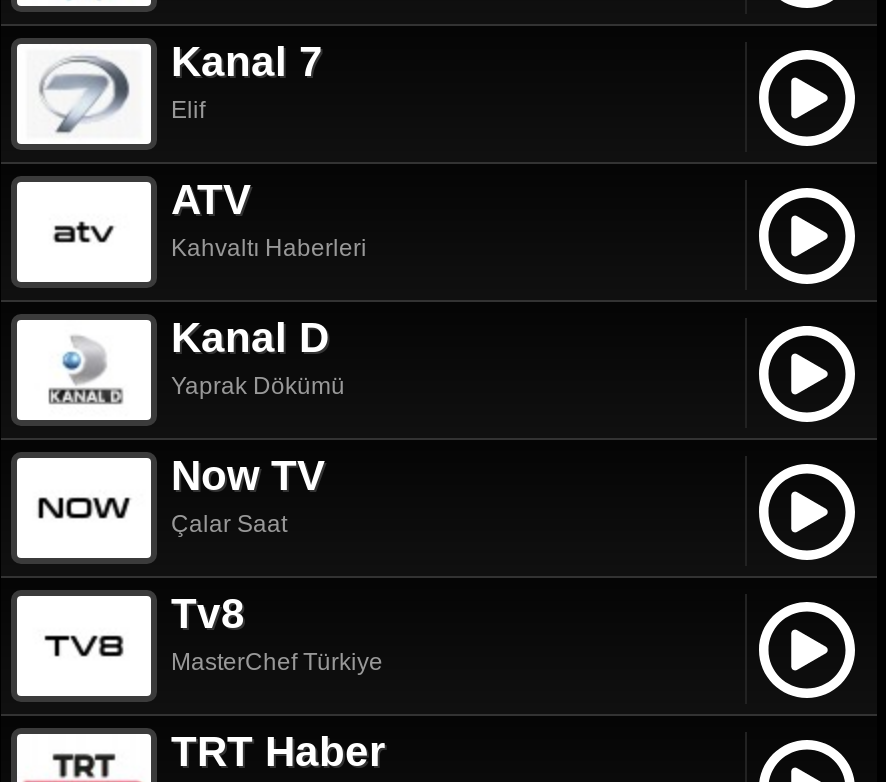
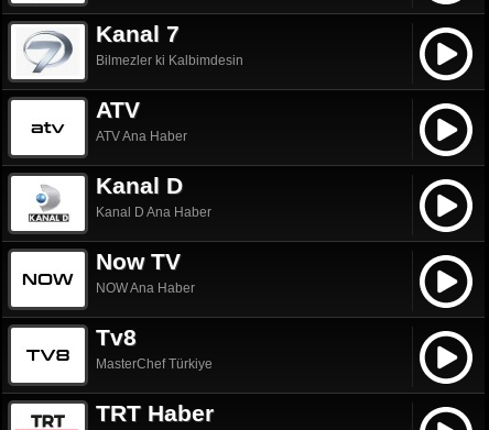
- Elif
+ Bilmezler ki Kalbimdesin

- Kahvaltı Haberleri
+ ATV Ana Haber

- Yaprak Dökümü
+ Kanal D Ana Haber

- Çalar Saat
+ NOW Ana Haber
